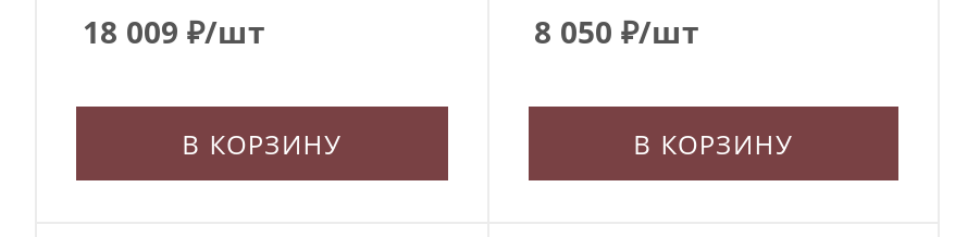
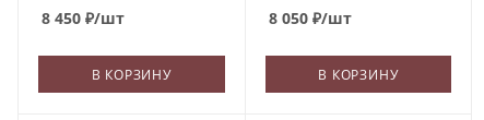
- 18 009 ₽/шт
+ 8 450 ₽/шт
